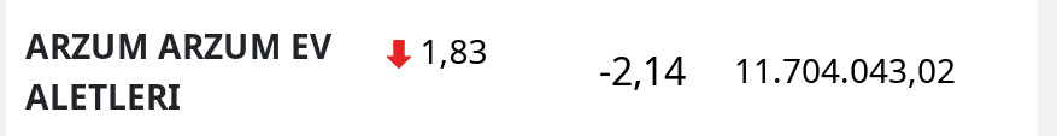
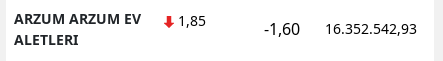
- ARZUM ARZUM EV 1,83
+ ARZUM ARZUM EV 1,85

- -2,14
+ -1,60

- 11.704.043,02
+ 16.352.542,93
